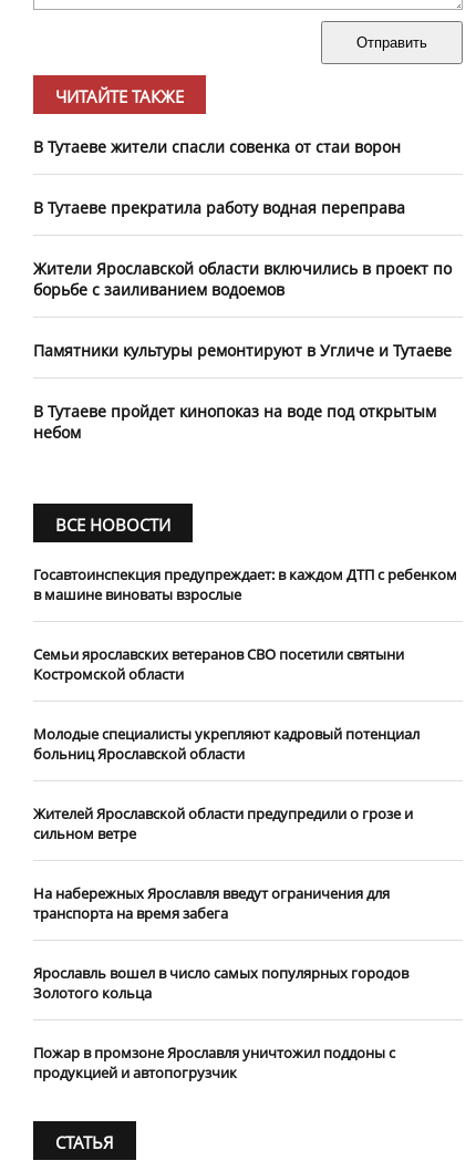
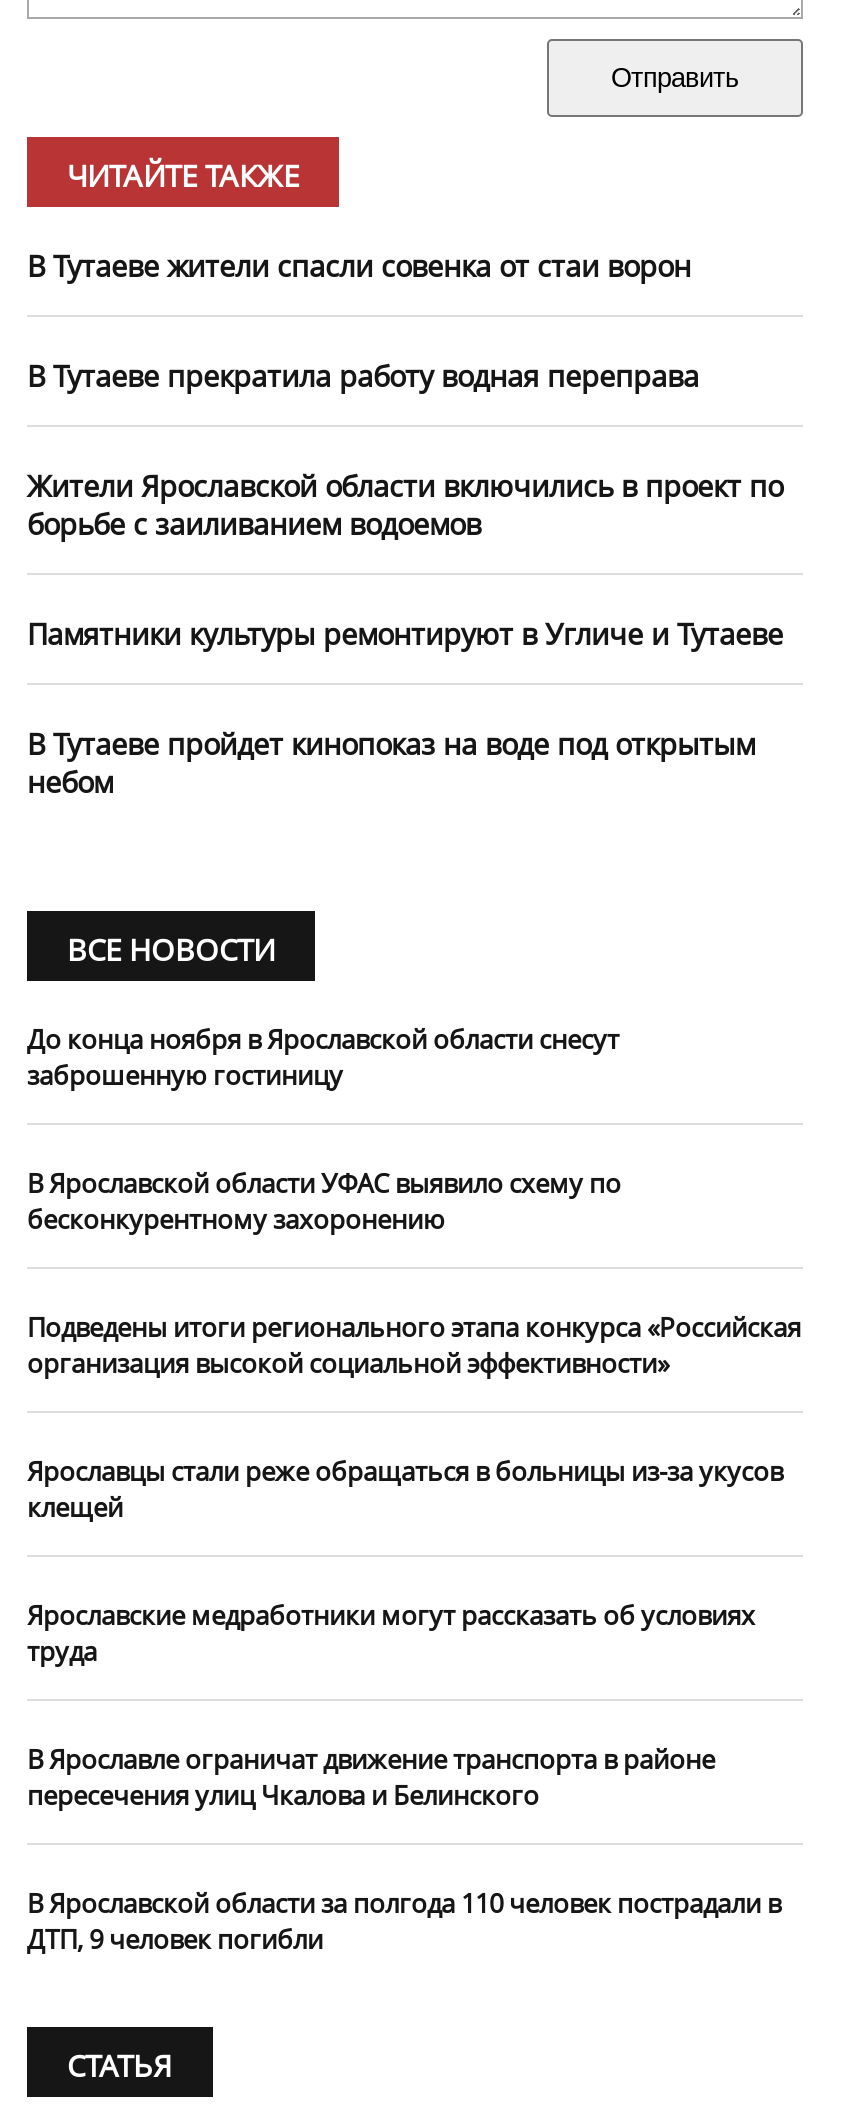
- Госавтоинспекция предупреждает: в каждом ДТП с ребенком
- в машине виноваты взрослые
+ До конца ноября в Ярославской области снесут
+ заброшенную гостиницу

- Семьи ярославских ветеранов СВО посетили святыни
- Костромской области
+ В Ярославской области УФАС выявило схему по
+ бесконкурентному захоронению

- Молодые специалисты укрепляют кадровый потенциал
- больниц Ярославской области
+ Подведены итоги регионального этапа конкурса «Российская
+ организация высокой социальной эффективности»

- Жителей Ярославской области предупредили о грозе и
- сильном ветре
+ Ярославцы стали реже обращаться в больницы из-за укусов
+ клещей

- На набережных Ярославля введут ограничения для
- транспорта на время забега
+ Ярославские медработники могут рассказать об условиях
+ труда

- Ярославль вошел в число самых популярных городов
- Золотого кольца
+ В Ярославле ограничат движение транспорта в районе
+ пересечения улиц Чкалова и Белинского

- Пожар в промзоне Ярославля уничтожил поддоны с
- продукцией и автопогрузчик
+ В Ярославской области за полгода 110 человек пострадали в
+ ДТП, 9 человек погибли
